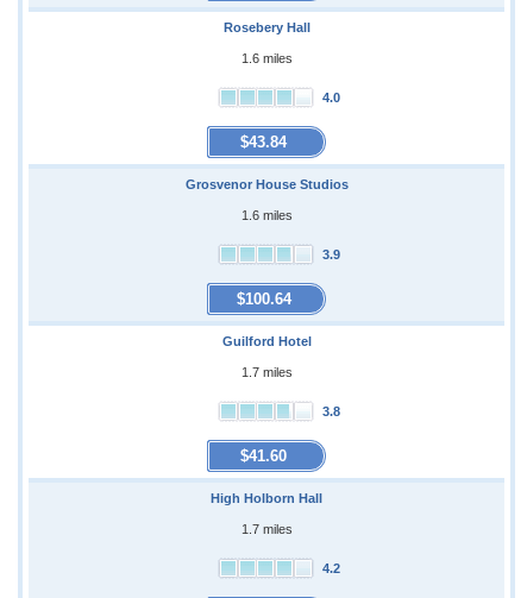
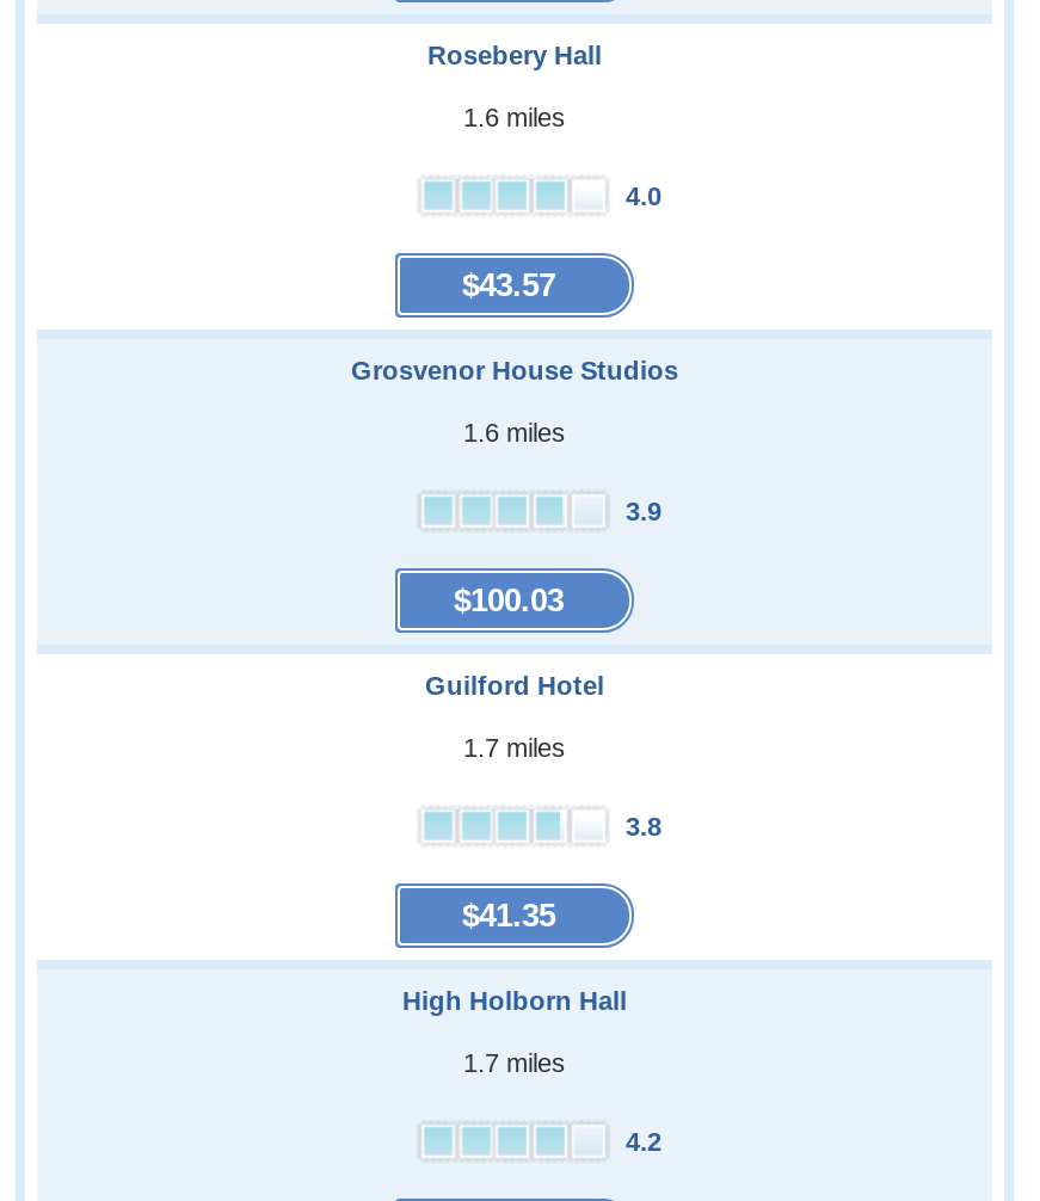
- $43.84
+ $43.57

- $100.64
+ $100.03

- $41.60
+ $41.35
